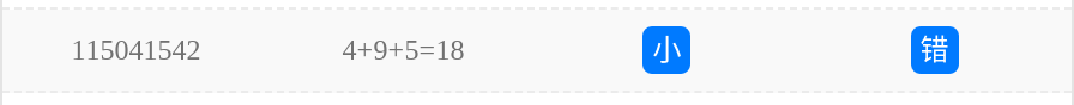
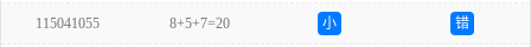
- 115041542
+ 115041055

- 4+9+5=18
+ 8+5+7=20
